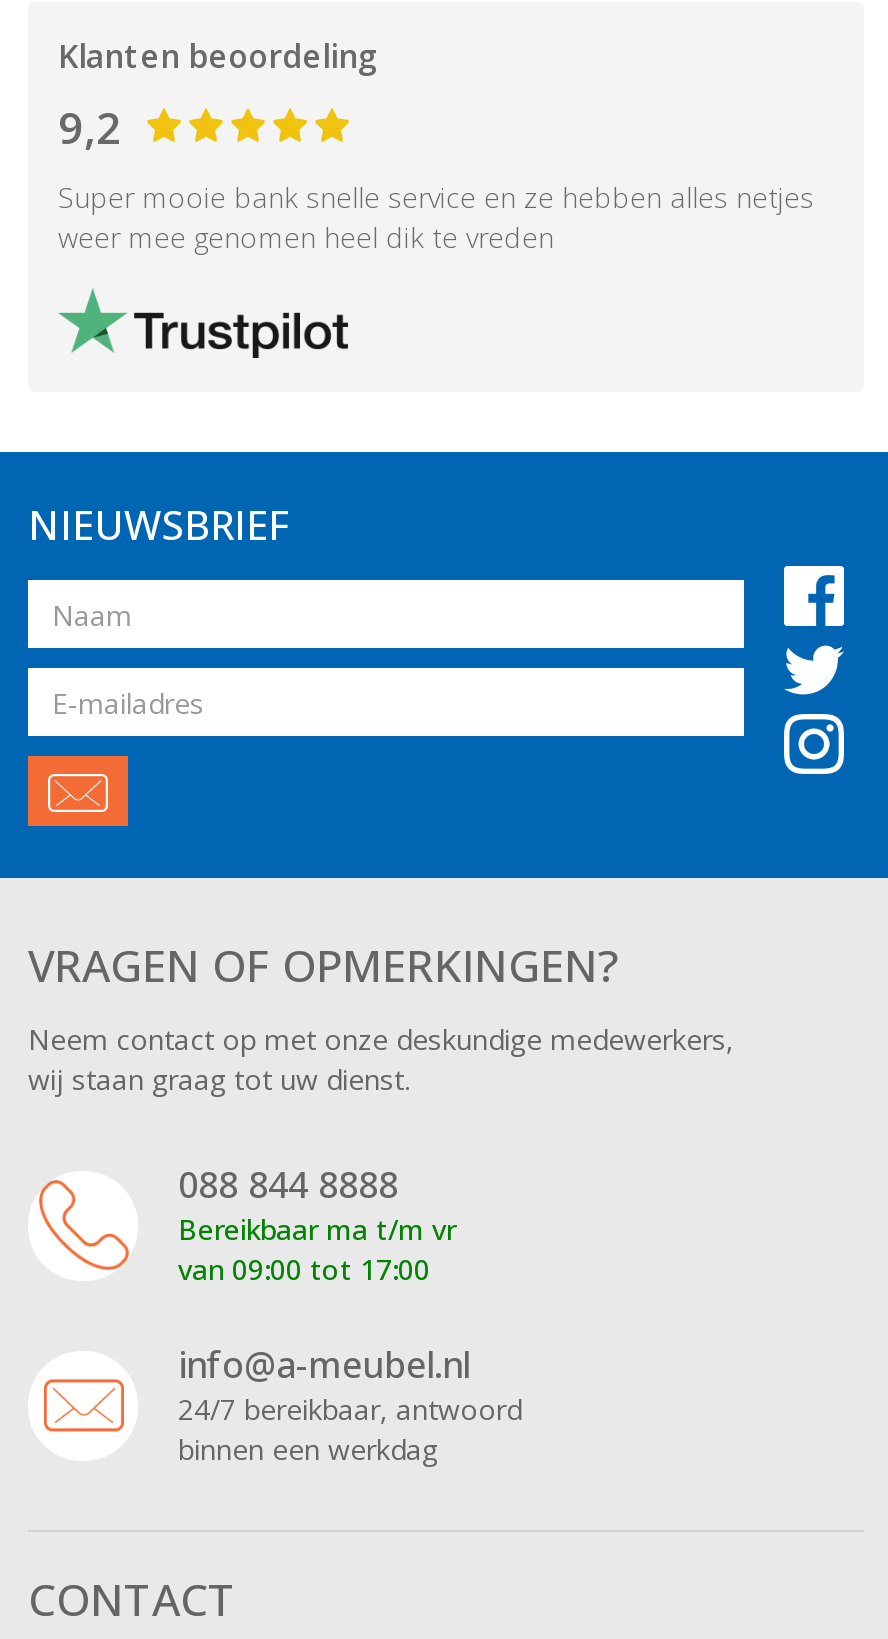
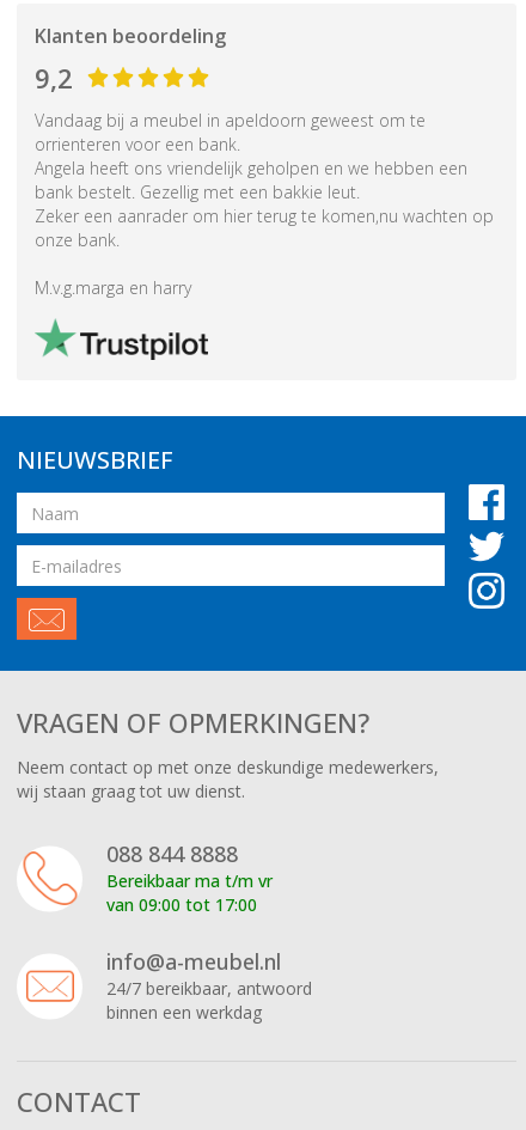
- Super mooie bank snelle service en ze hebben alles netjes
- weer mee genomen heel dik te vreden
+ Vandaag bij a meubel in apeldoorn geweest om te
+ orrienteren voor een bank.
+ Angela heeft ons vriendelijk geholpen en we hebben een
+ bank bestelt. Gezellig met een bakkie leut.
+ Zeker een aanrader om hier terug te komen,nu wachten op
+ onze bank.
+ M.v.g.marga en harry
